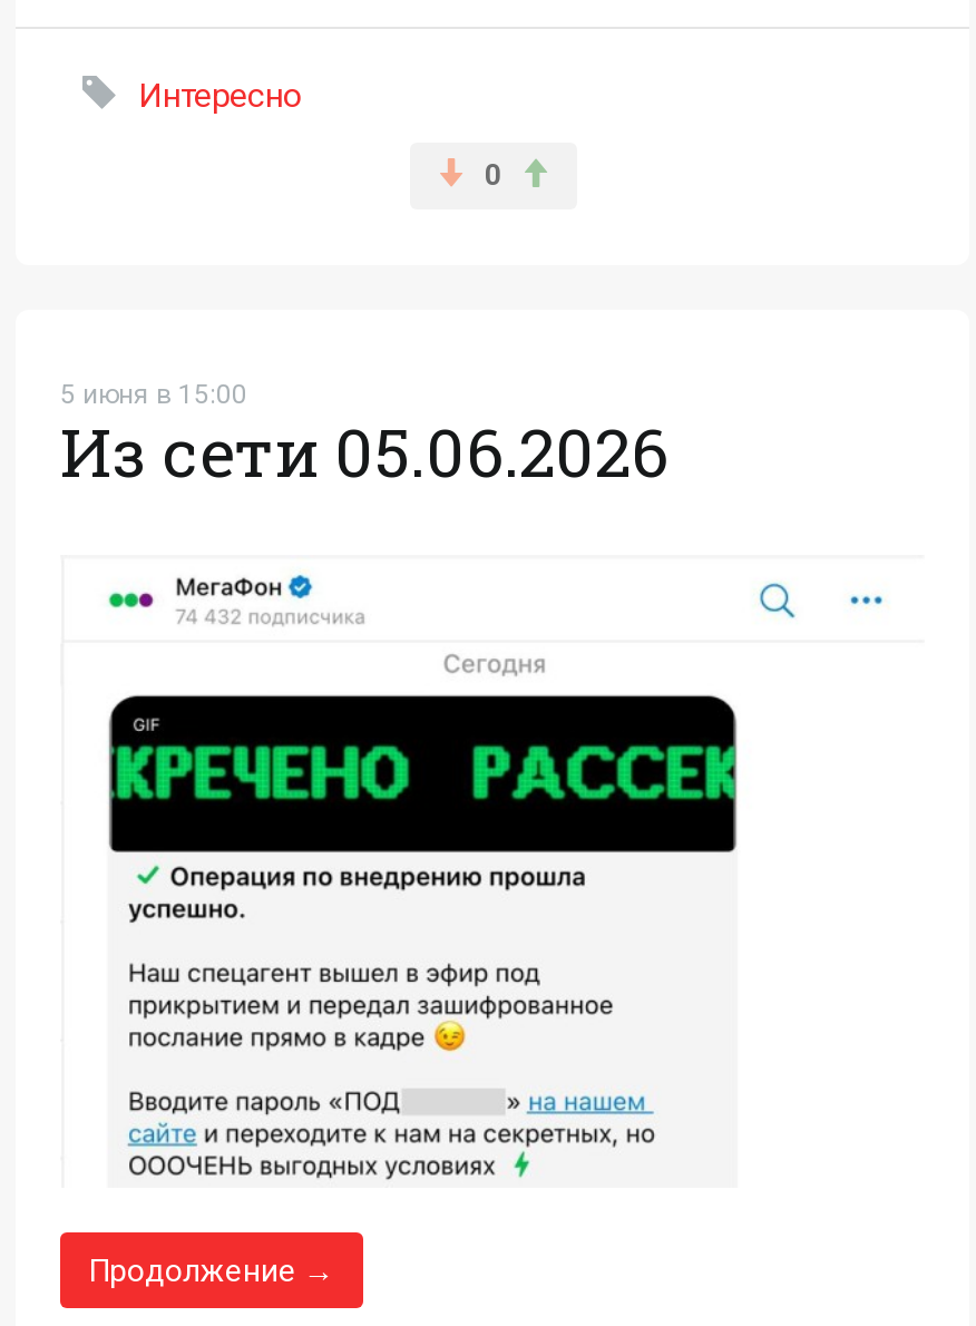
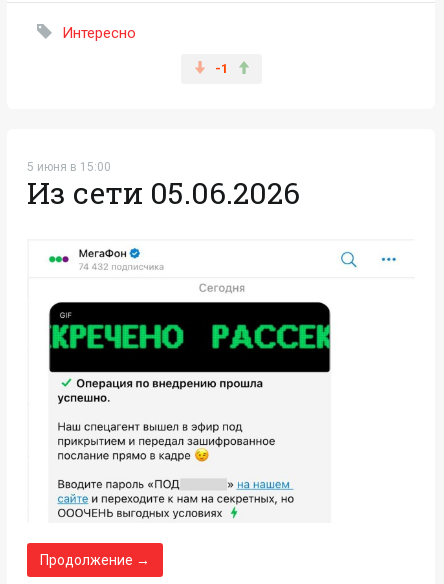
- 0
+ -1
